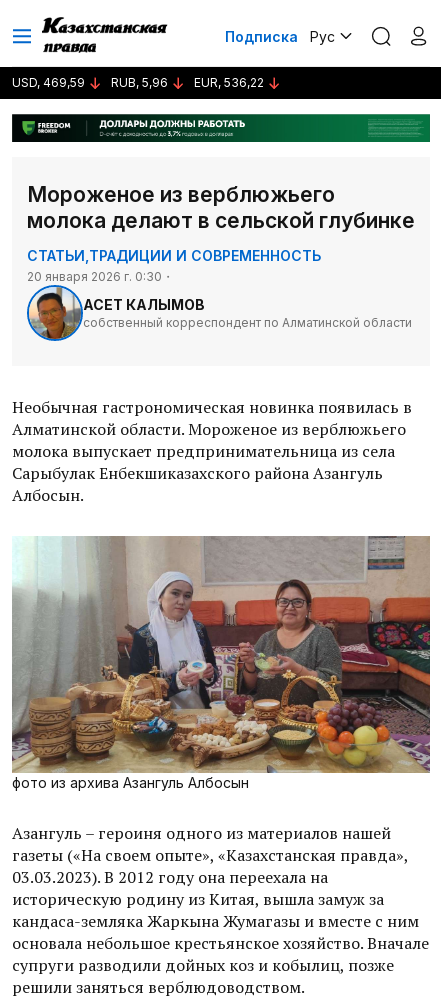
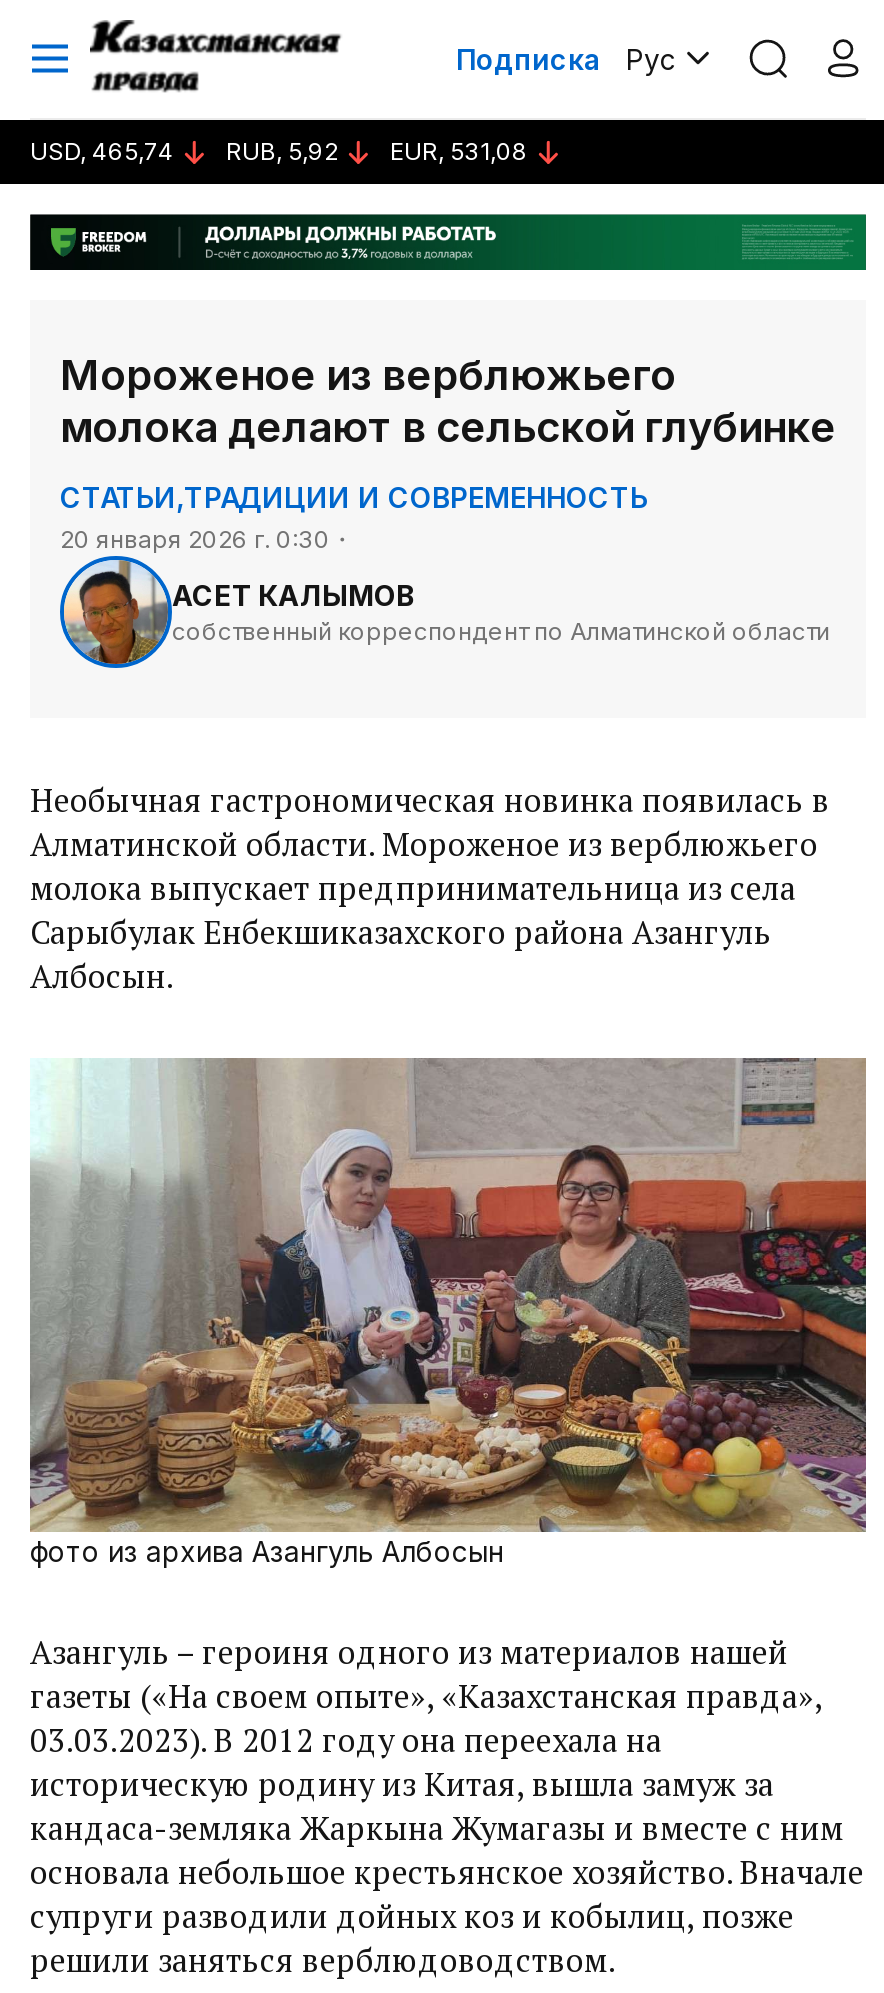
- USD, 469,59
+ USD, 465,74

- RUB, 5,96
+ RUB, 5,92

- EUR, 536,22
+ EUR, 531,08
